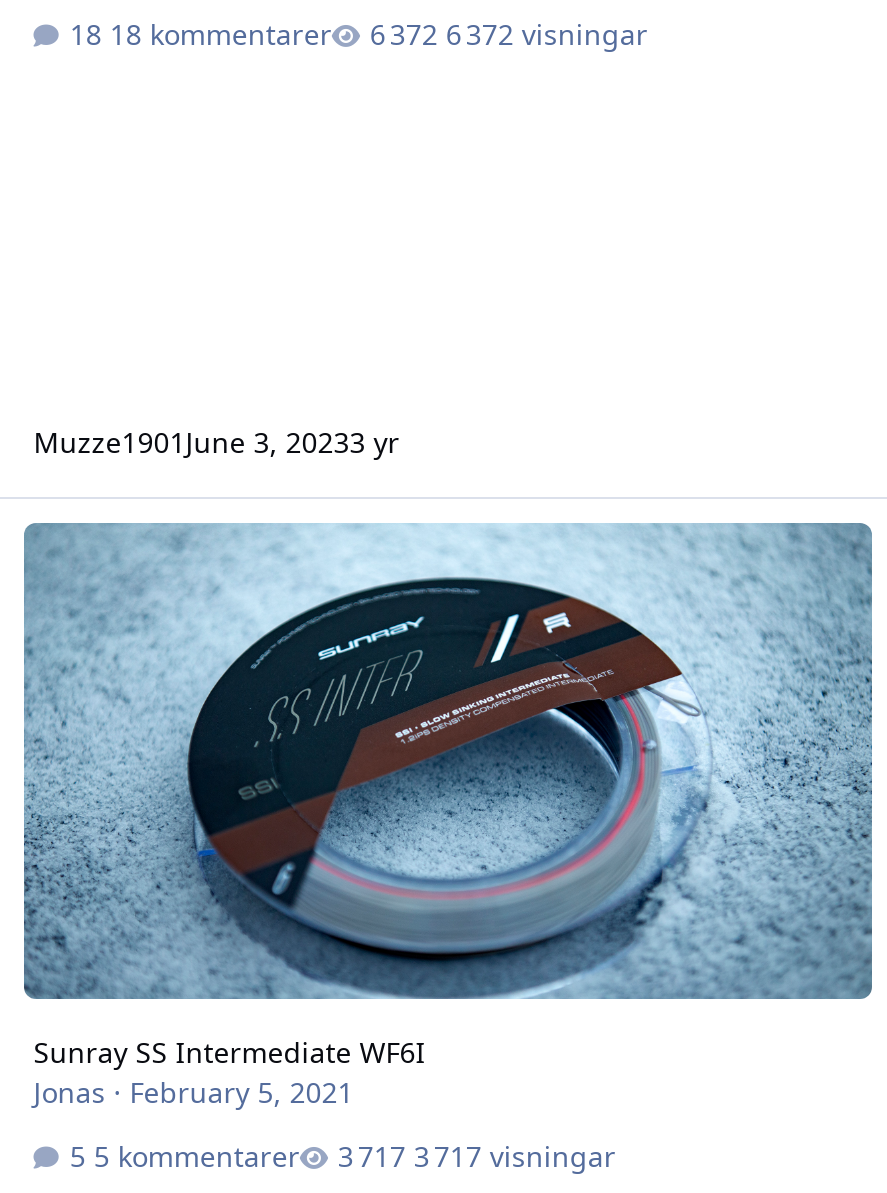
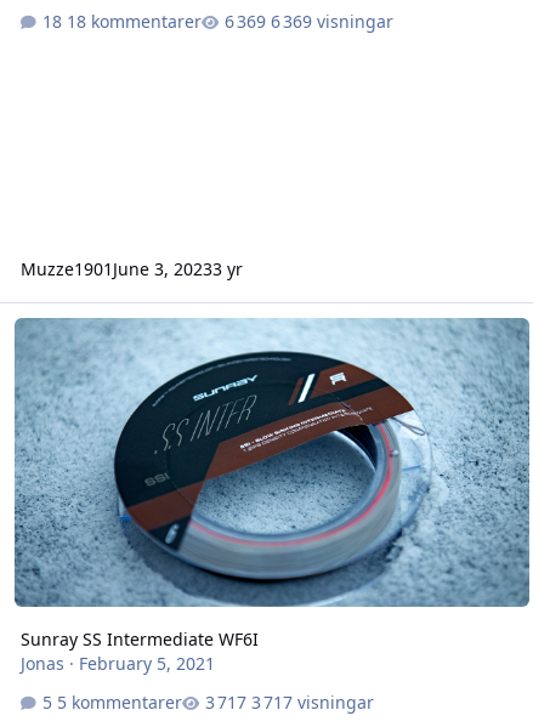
- 6 372 visningar
+ 6 369 visningar
